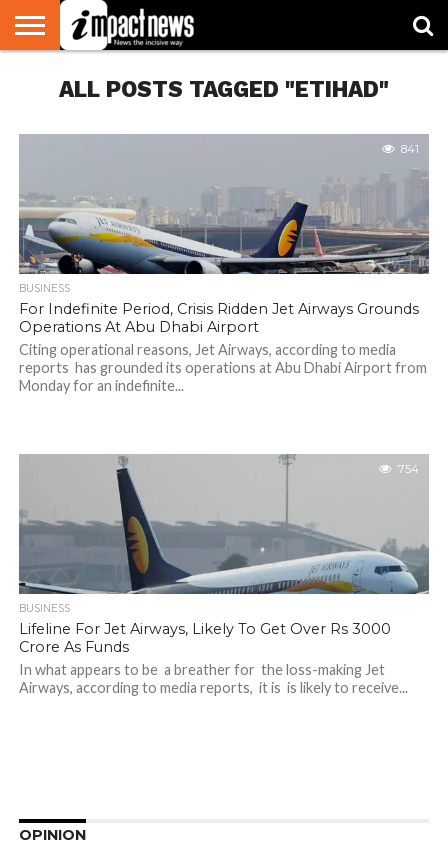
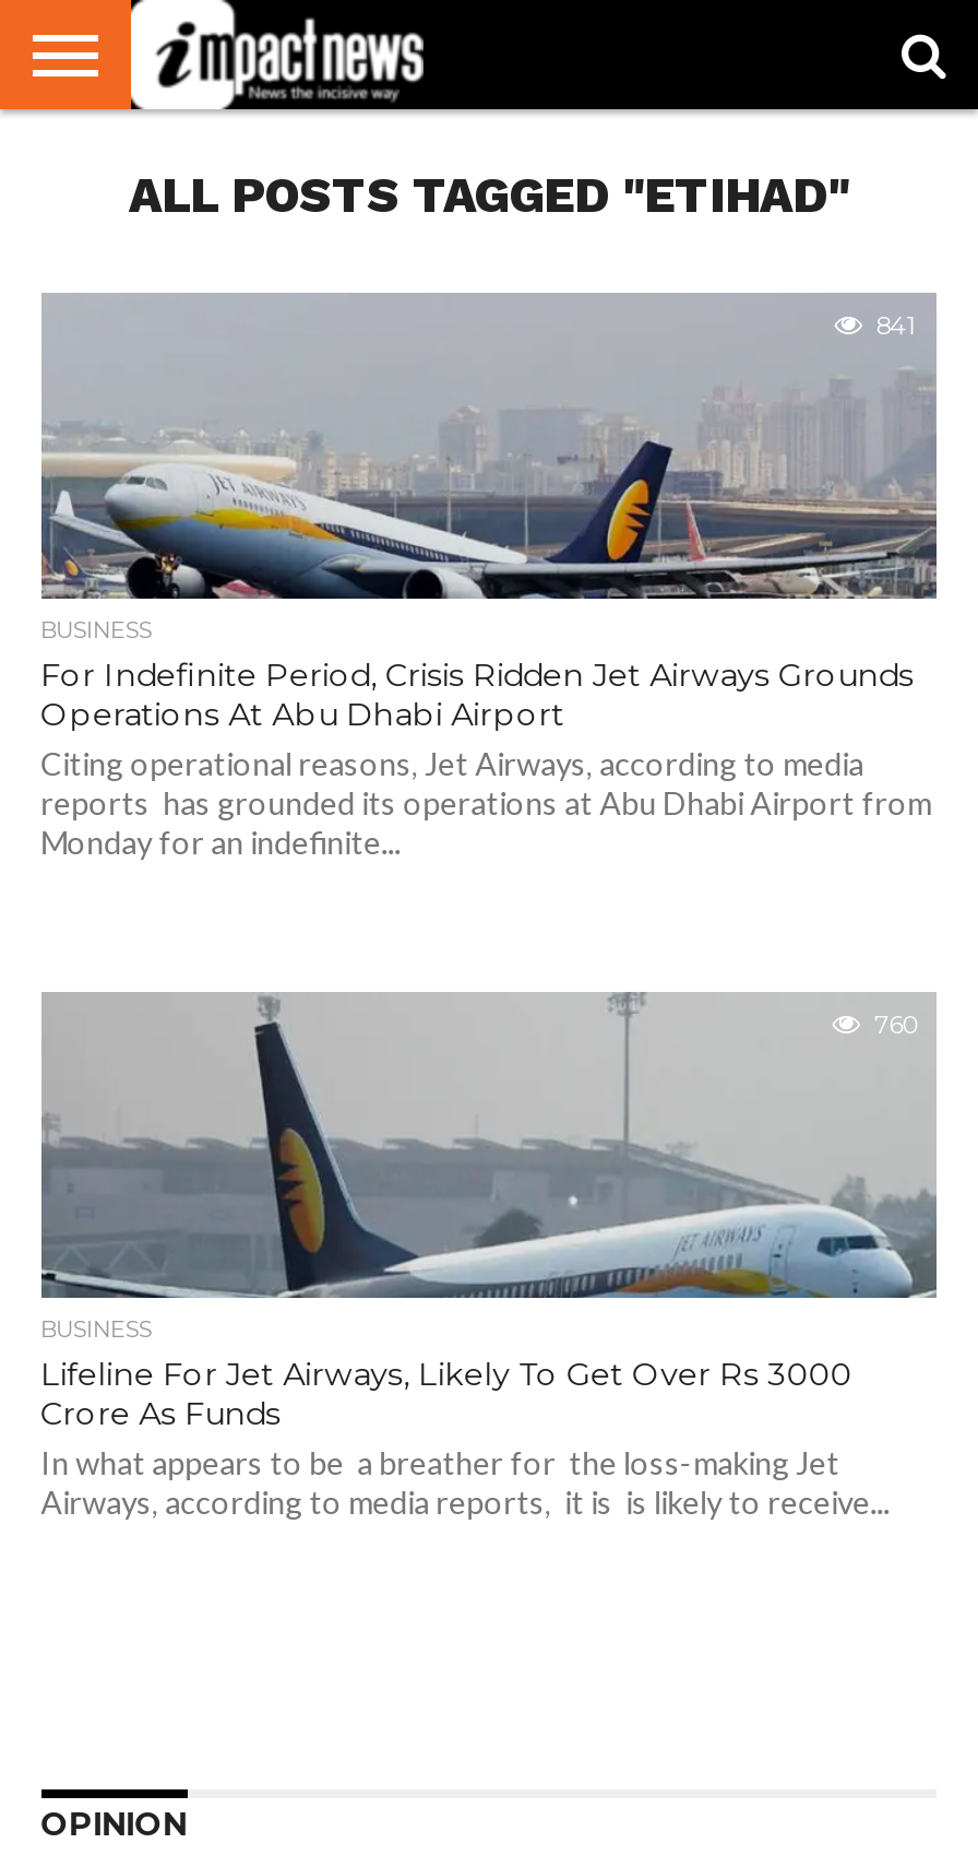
- 754
+ 760
